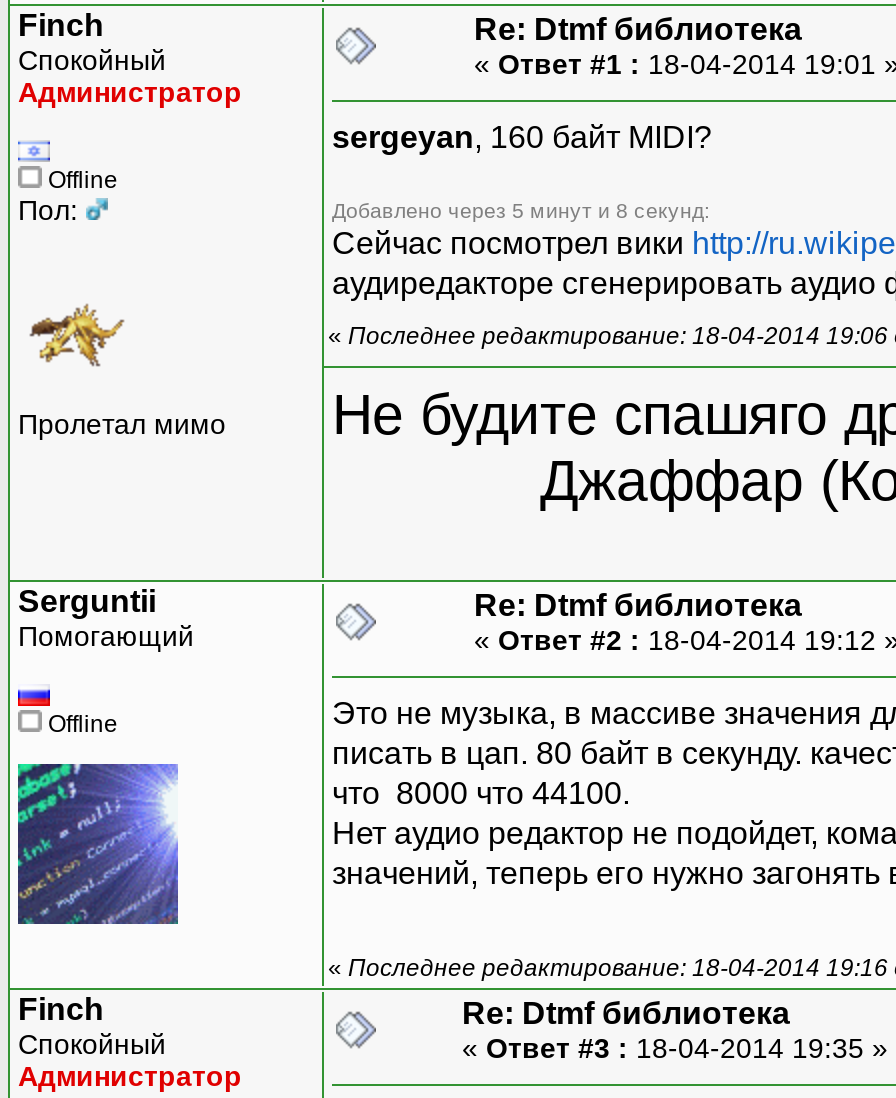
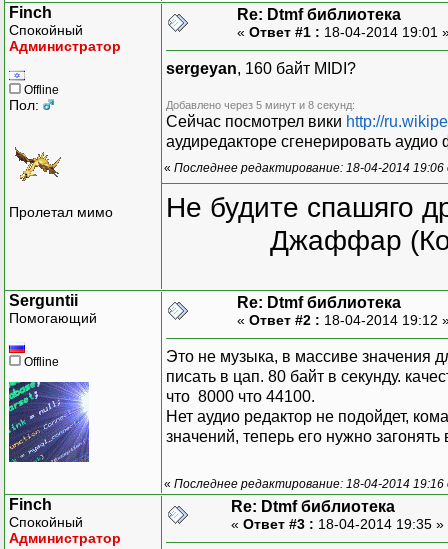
- [image]
+ [image]
